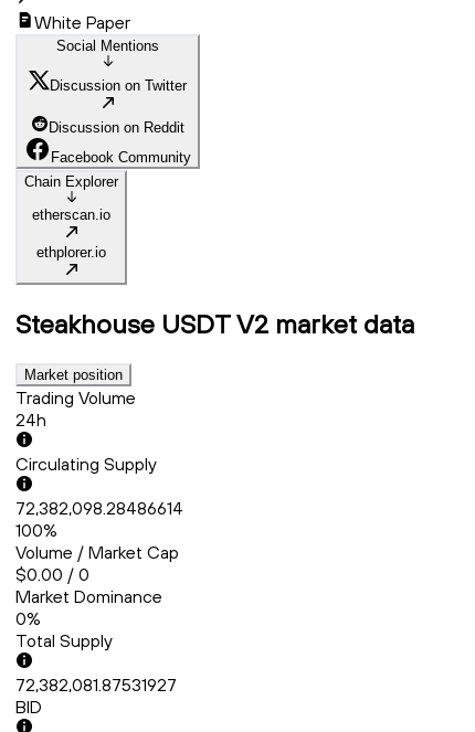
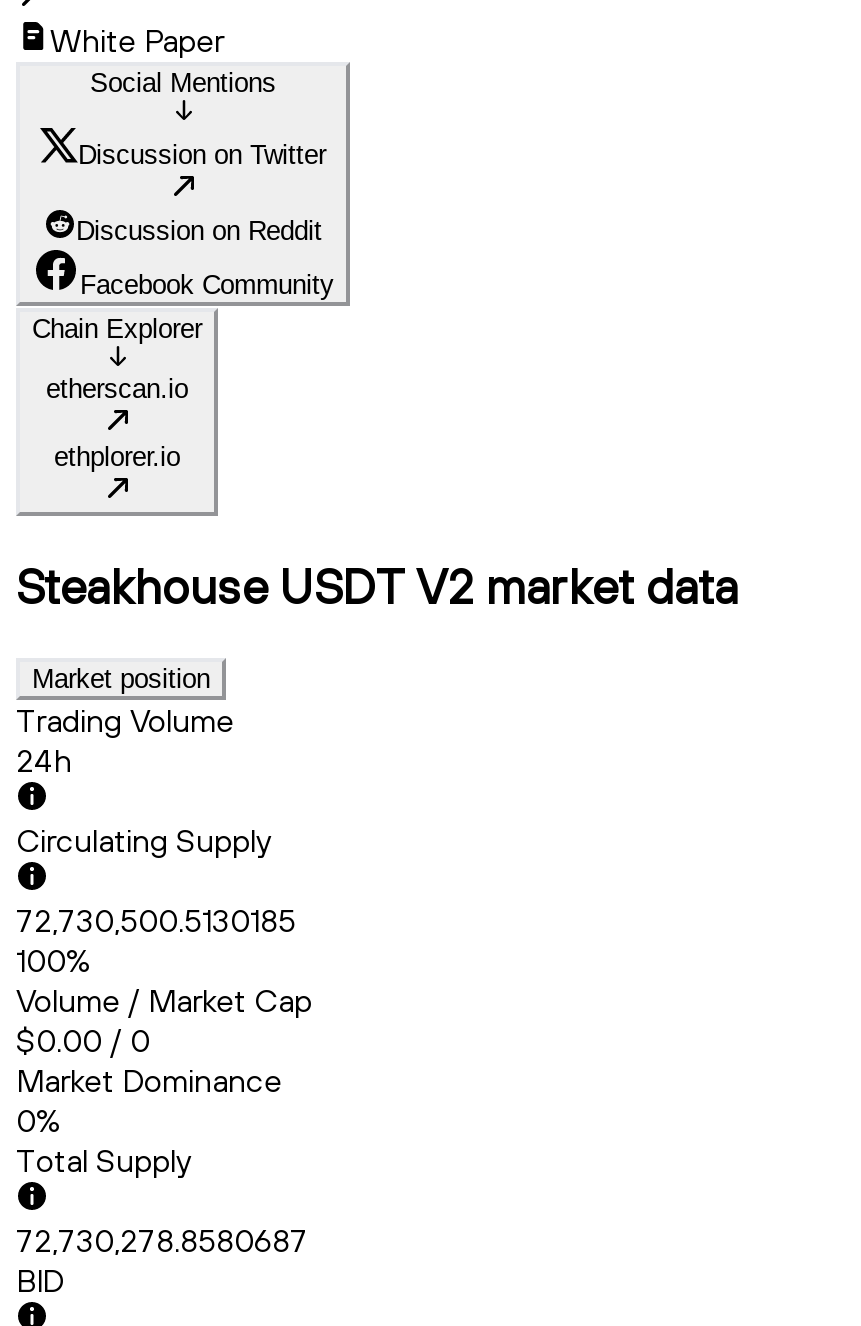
- 72,382,098.28486614
+ 72,730,500.5130185

- 72,382,081.87531927
+ 72,730,278.8580687
